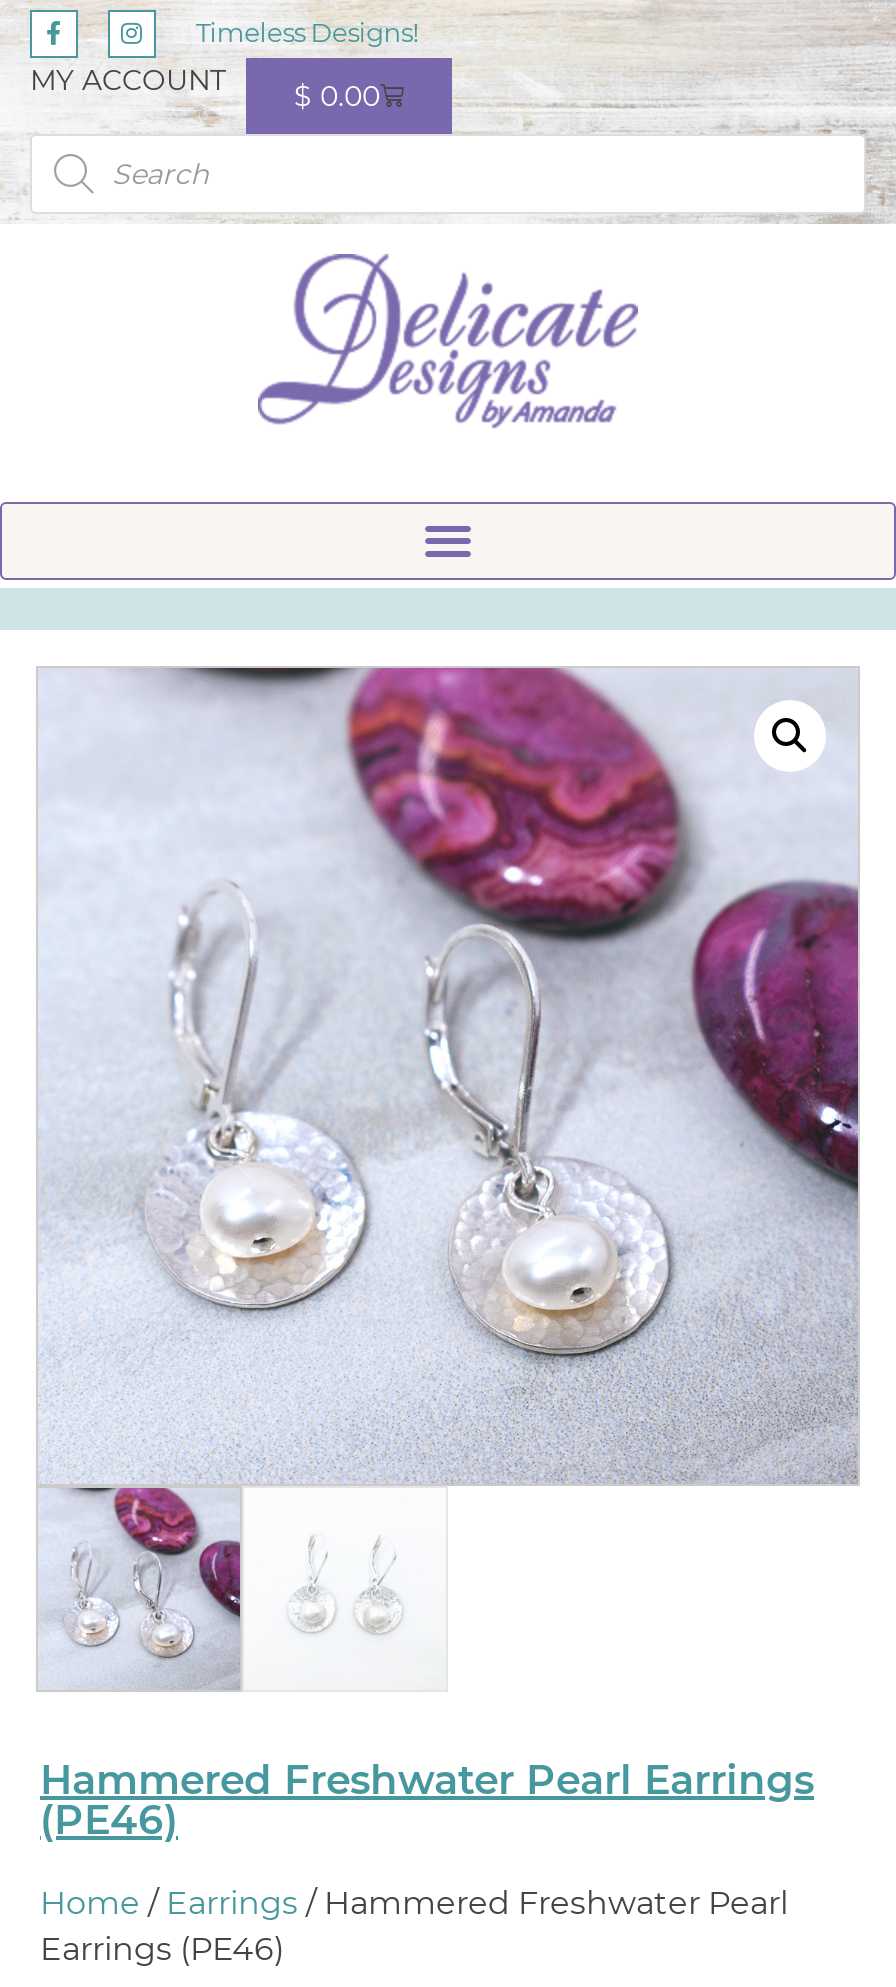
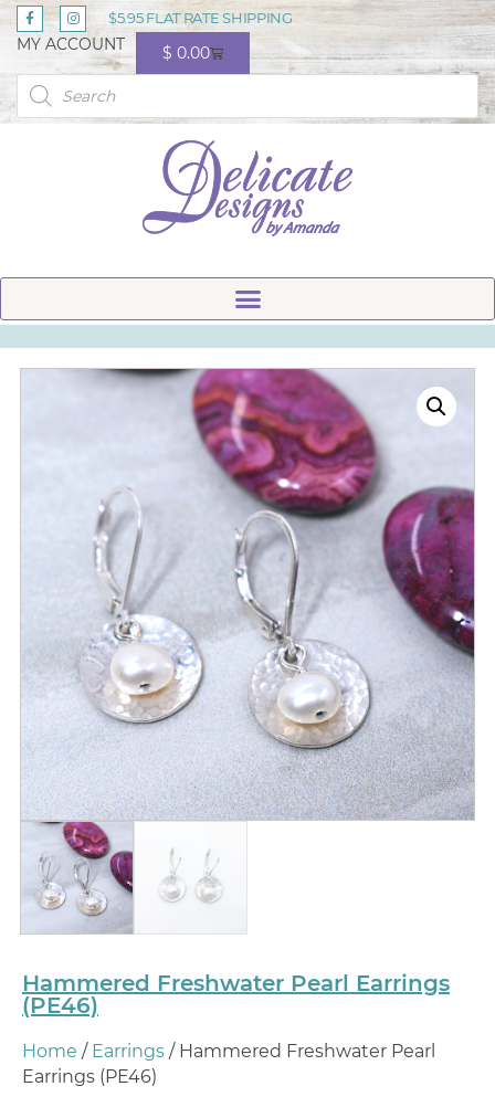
- Timeless Designs!
+ $5.95 FLAT RATE SHIPPING
